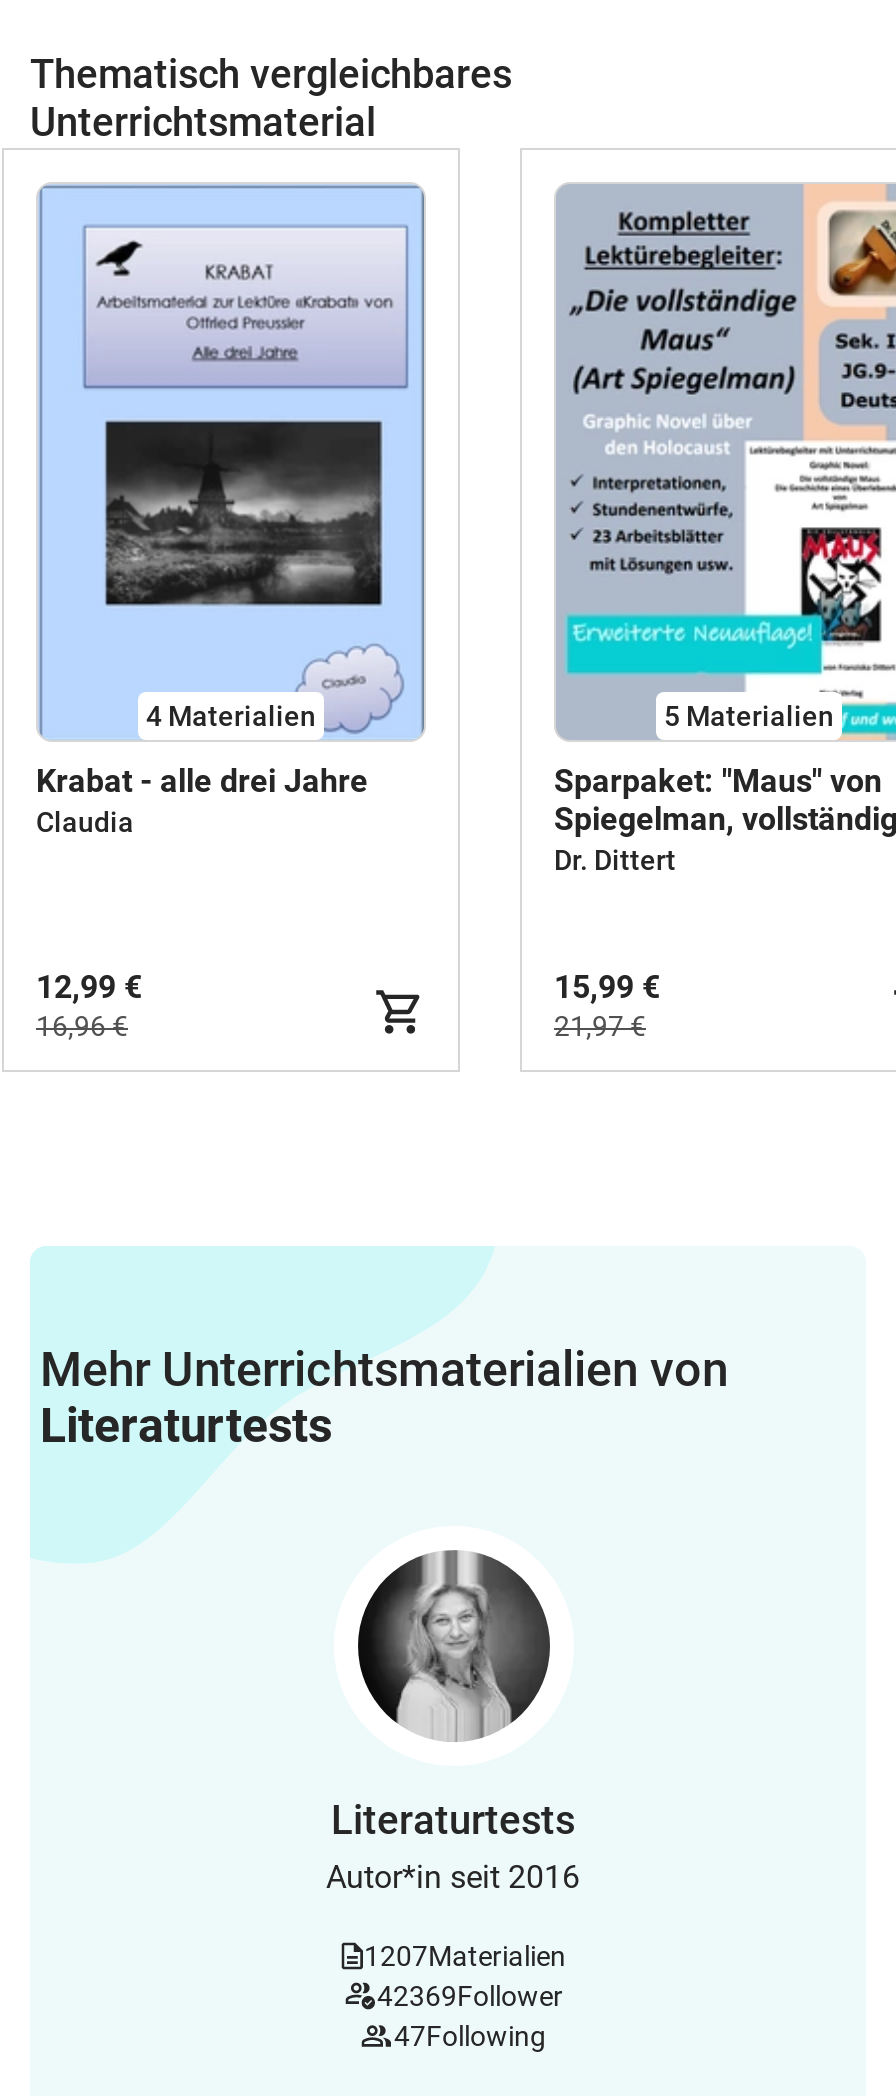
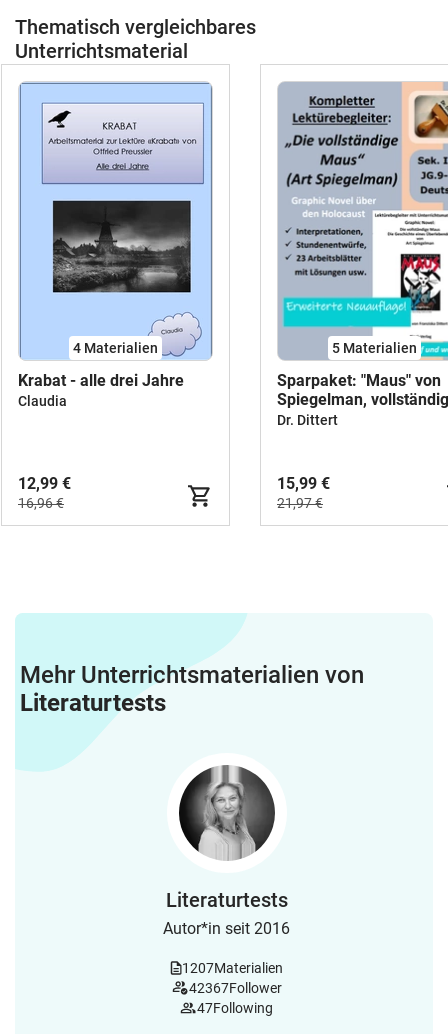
- 42369Follower
+ 42367Follower
